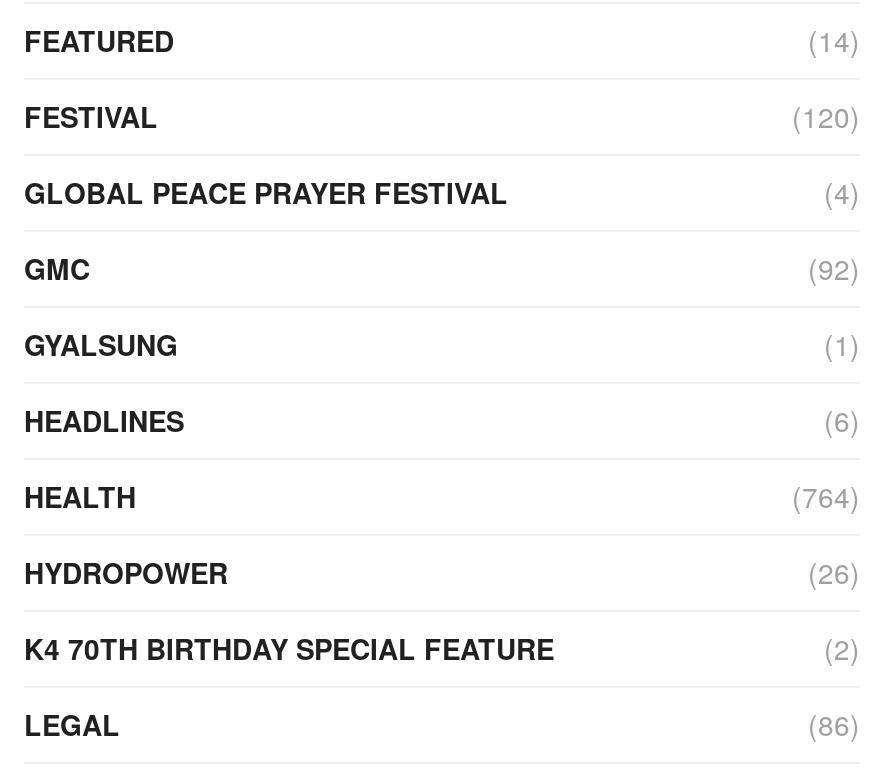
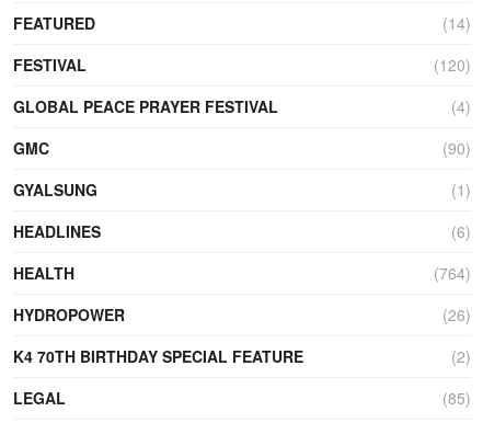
- (92)
+ (90)

- (86)
+ (85)
